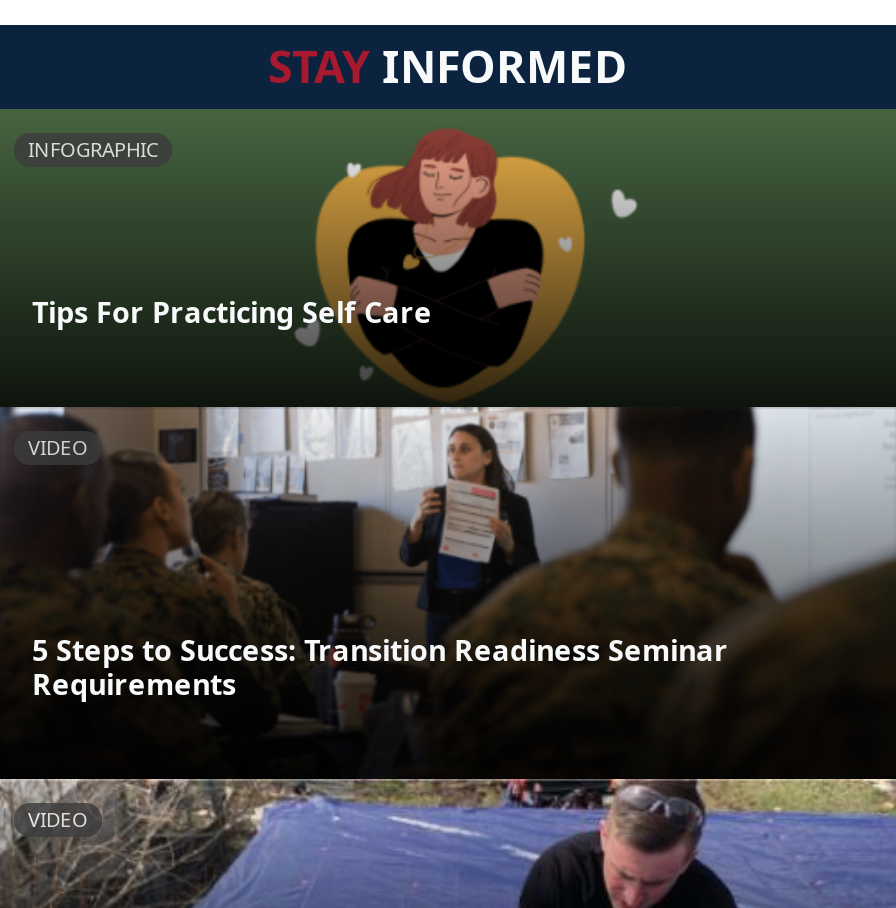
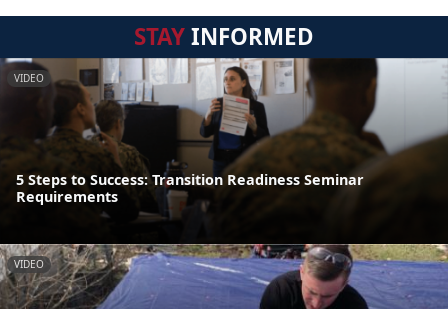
- [image]
- INFOGRAPHIC

- Tips For Practicing Self Care
